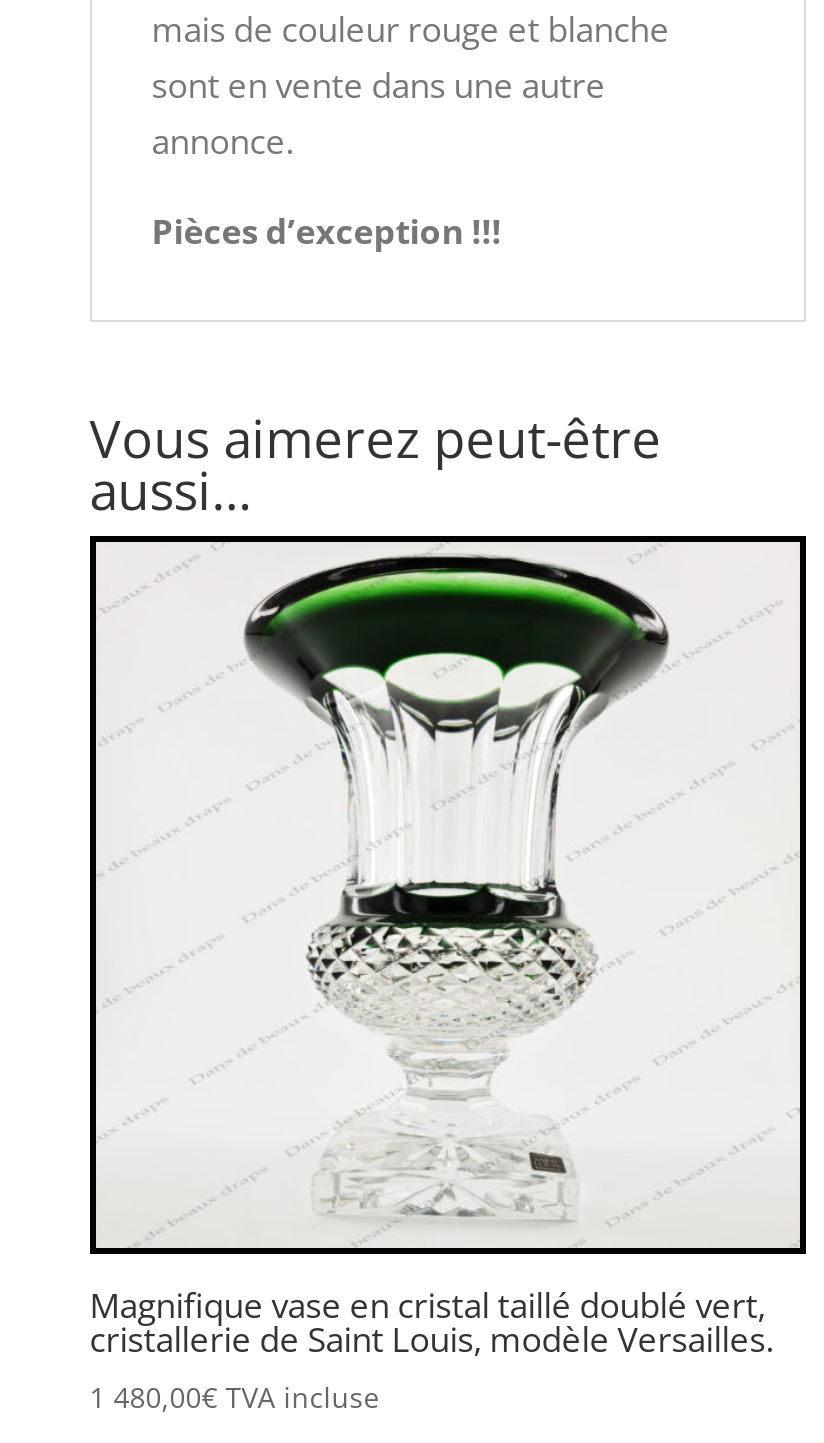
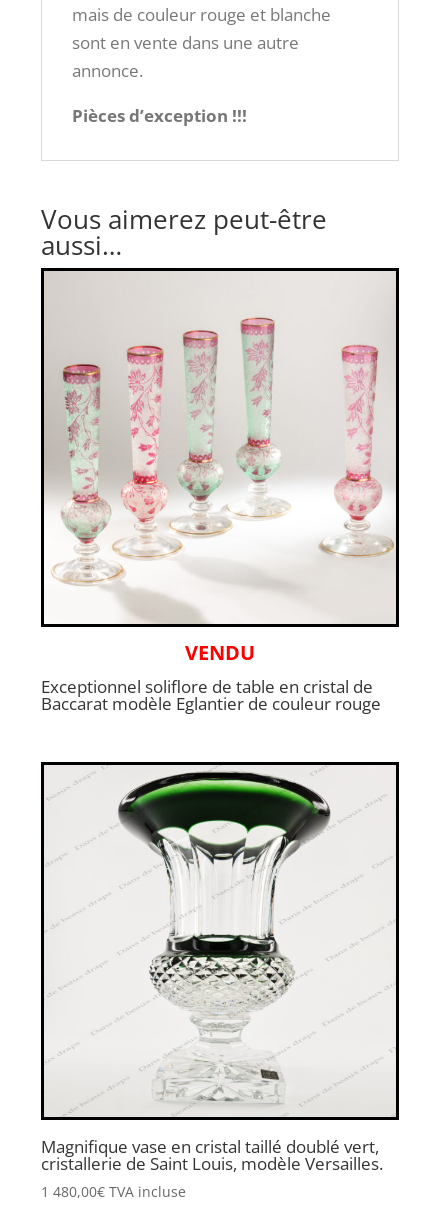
+ [image]
+ VENDU
+ Exceptionnel soliflore de table en cristal de
+ Baccarat modèle Eglantier de couleur rouge
